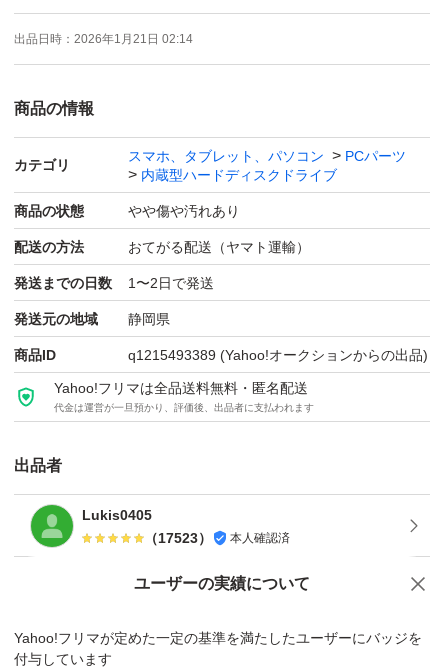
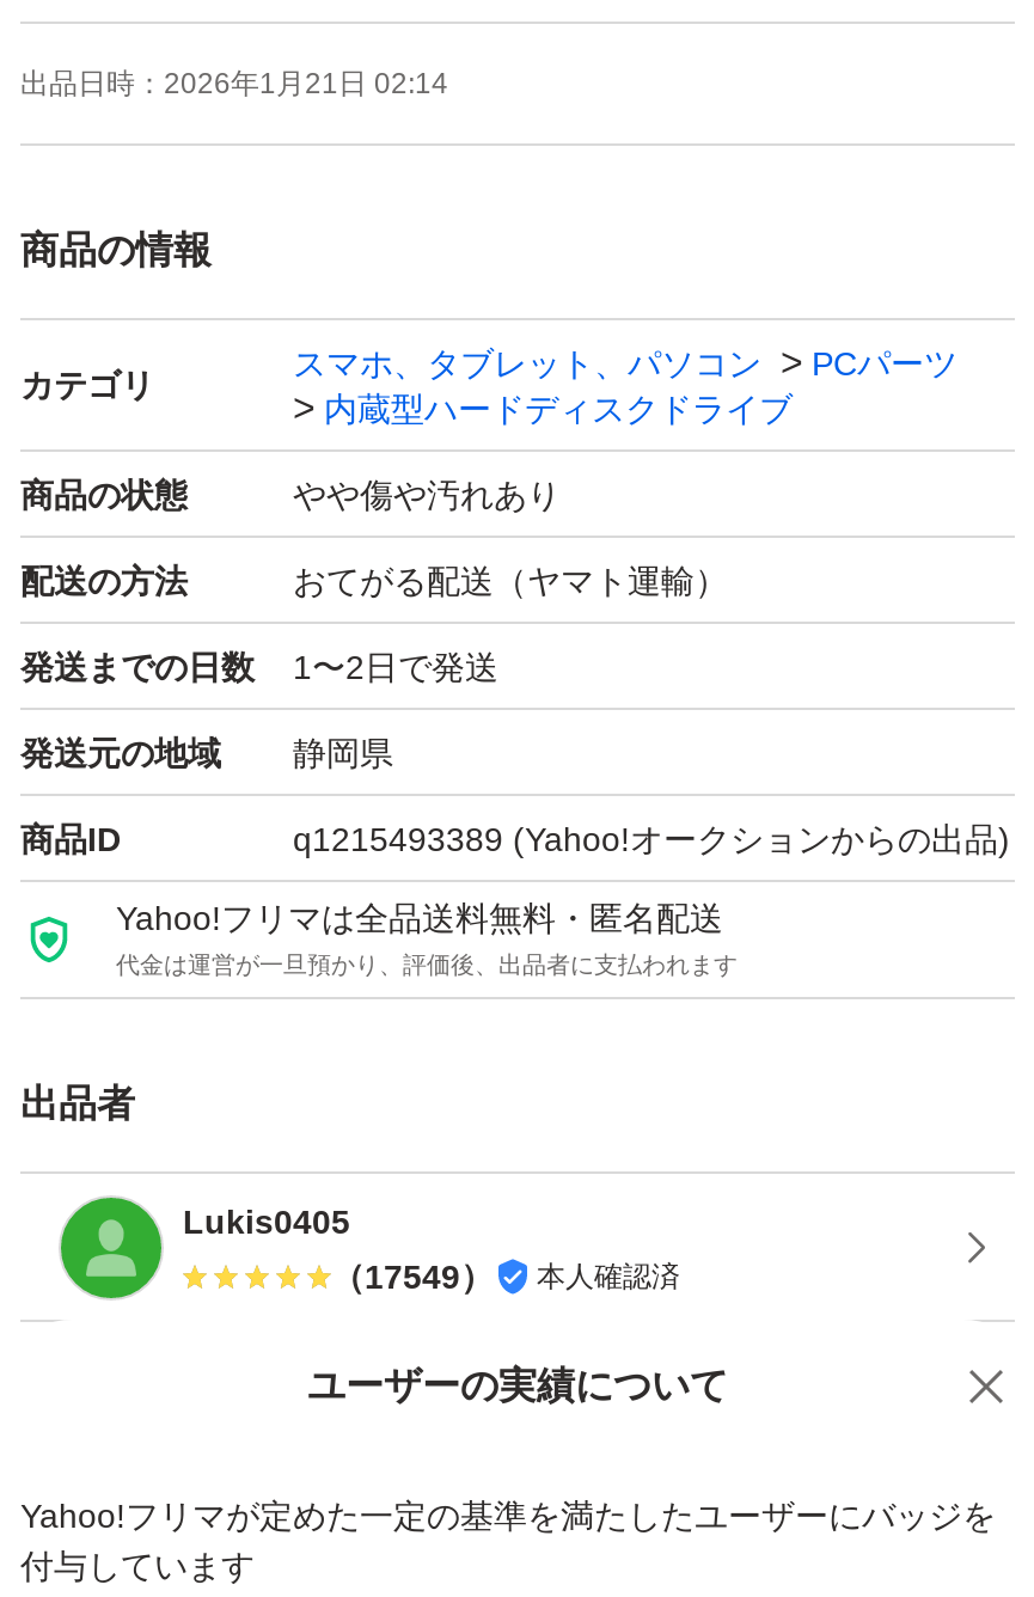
- （17523） 本人確認済
+ （17549） 本人確認済
